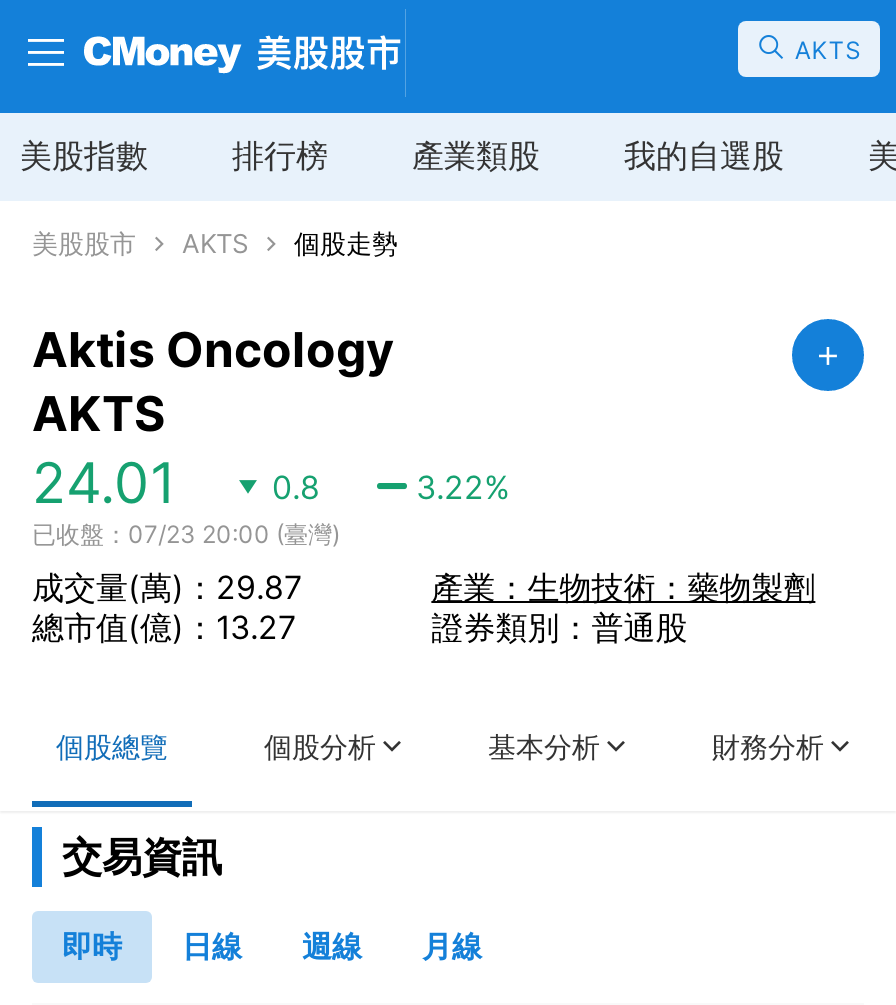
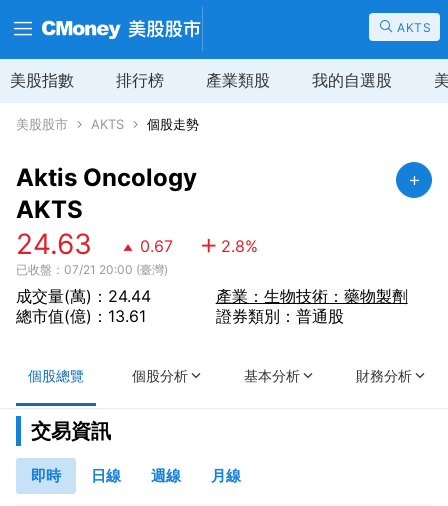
- 24.01
+ 24.63

- 0.8
+ 0.67

- 3.22%
+ 2.8%

- 已收盤：07/23 20:00 (臺灣)
+ 已收盤：07/21 20:00 (臺灣)

- 成交量(萬)：29.87
+ 成交量(萬)：24.44

- 總市值(億)：13.27
+ 總市值(億)：13.61
